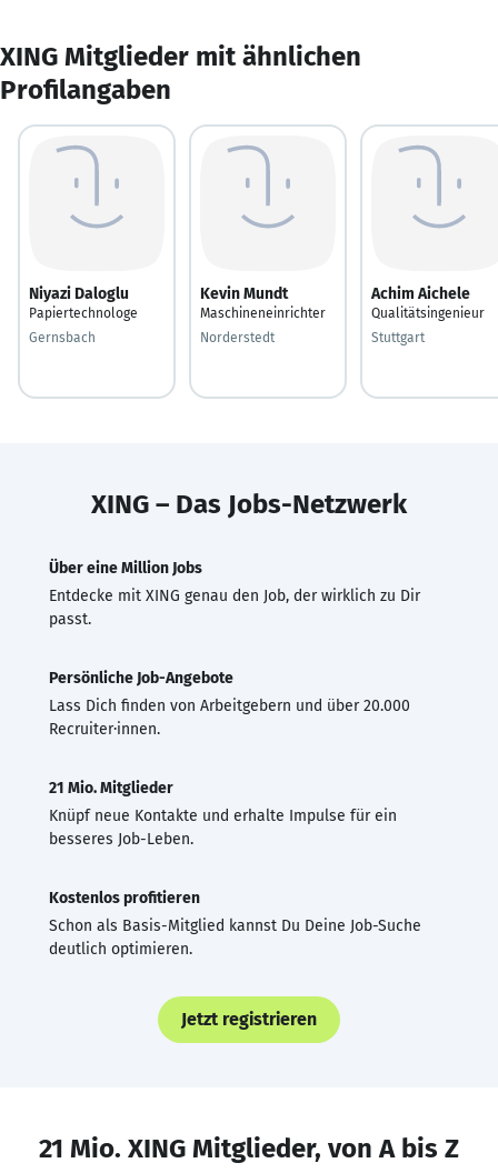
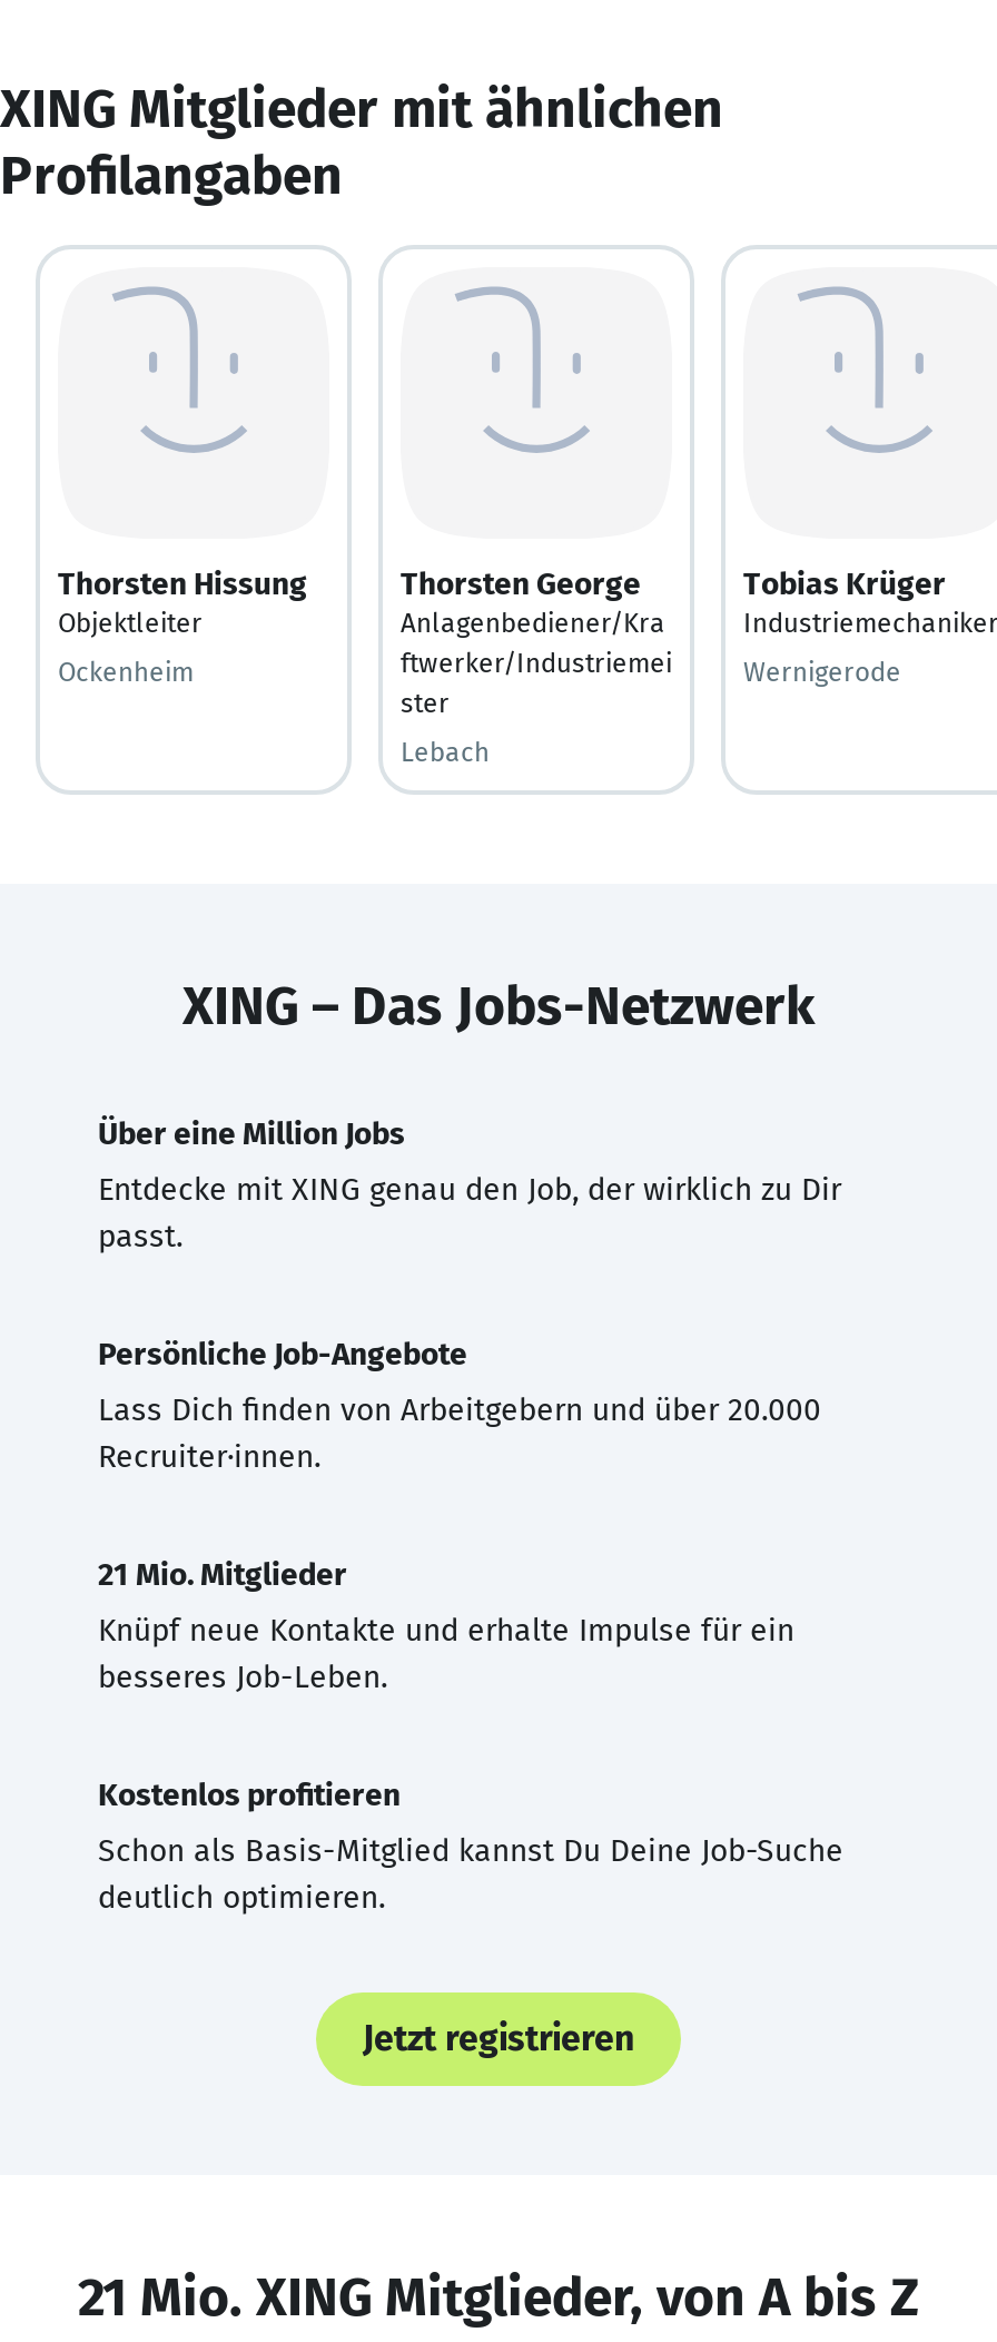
- Niyazi Daloglu
- Papiertechnologe
+ Thorsten Hissung
+ Objektleiter

- Kevin Mundt
- Maschineneinrichter
+ Thorsten George
+ Anlagenbediener/Kra
+ ftwerker/Industriemei
+ ster

- Achim Aichele
- Qualitätsingenieur
+ Tobias Krüger
+ Industriemechaniker

- Gernsbach
+ Ockenheim

- Norderstedt
+ Lebach

- Stuttgart
+ Wernigerode
